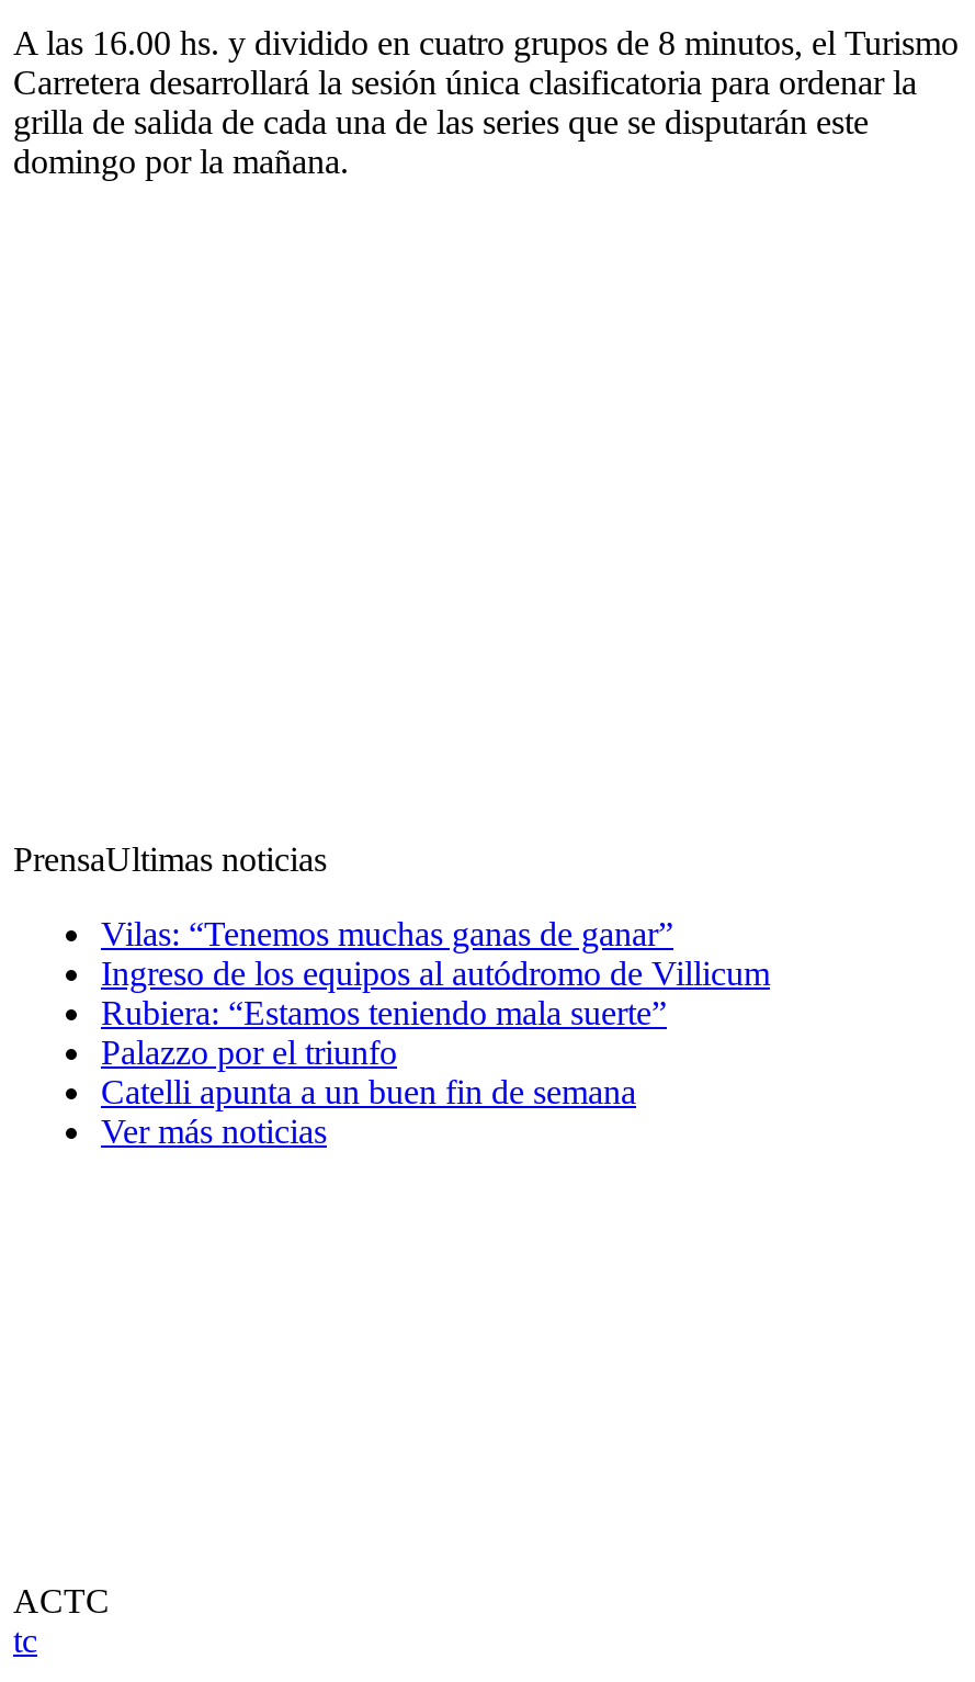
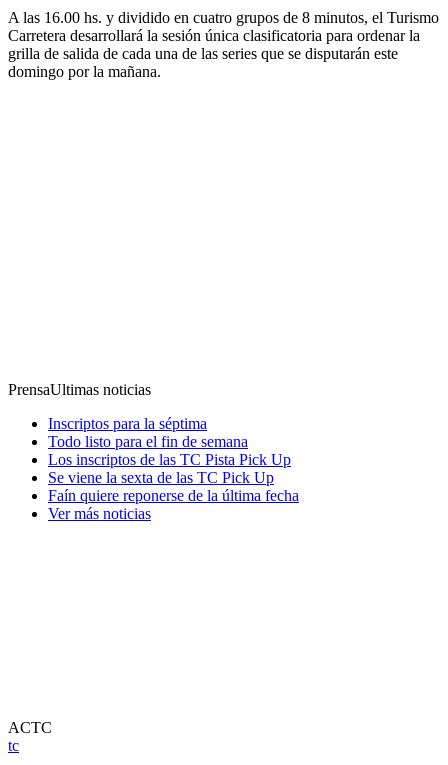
- Vilas: “Tenemos muchas ganas de ganar”
- Ingreso de los equipos al autódromo de Villicum
- Rubiera: “Estamos teniendo mala suerte”
- Palazzo por el triunfo
- Catelli apunta a un buen fin de semana
+ Inscriptos para la séptima
+ Todo listo para el fin de semana
+ Los inscriptos de las TC Pista Pick Up
+ Se viene la sexta de las TC Pick Up
+ Faín quiere reponerse de la última fecha
